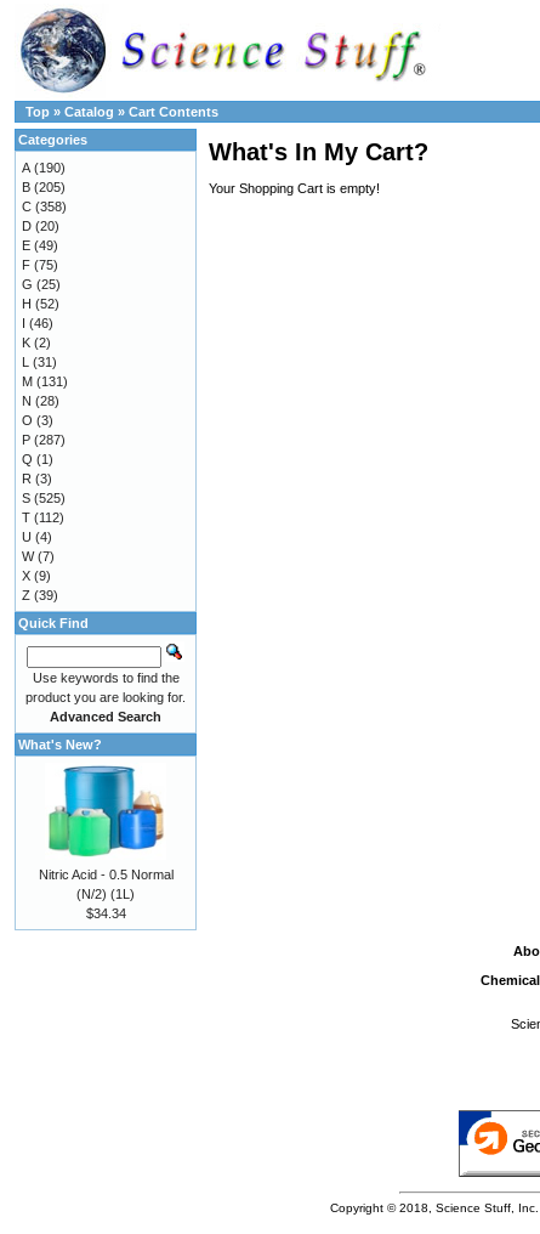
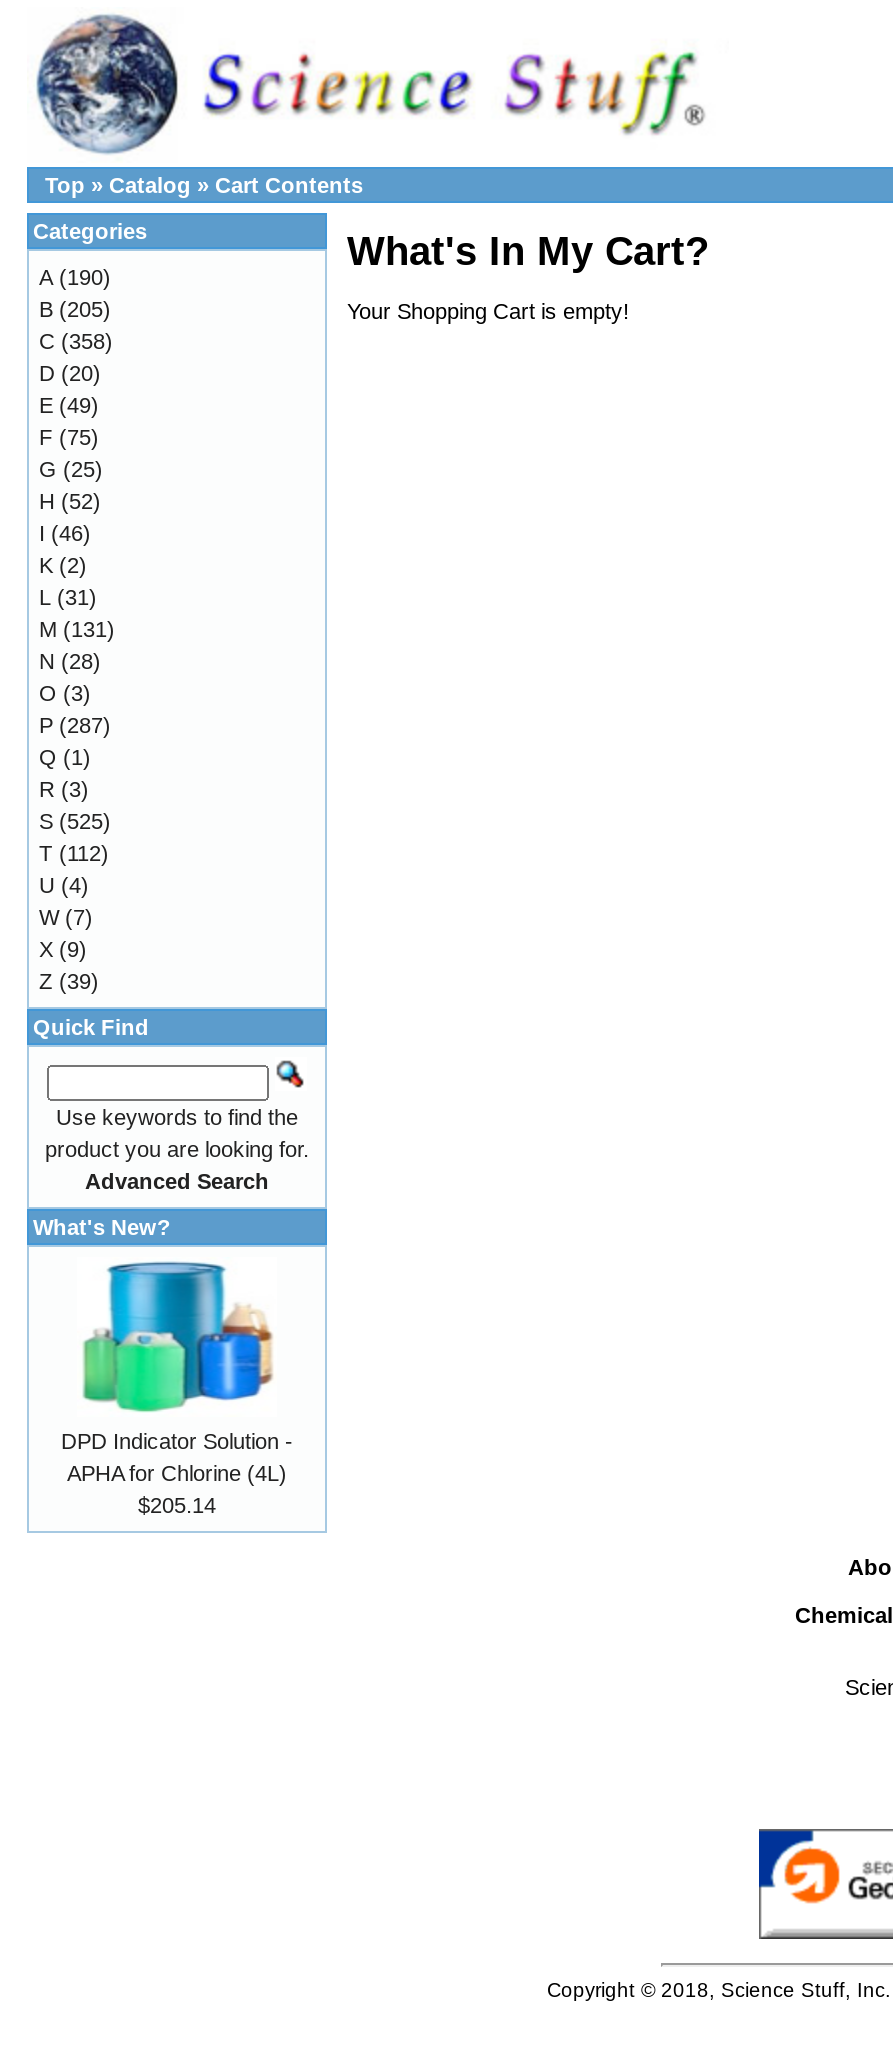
- Nitric Acid - 0.5 Normal
- (N/2) (1L)
- $34.34
+ DPD Indicator Solution -
+ APHA for Chlorine (4L)
+ $205.14
